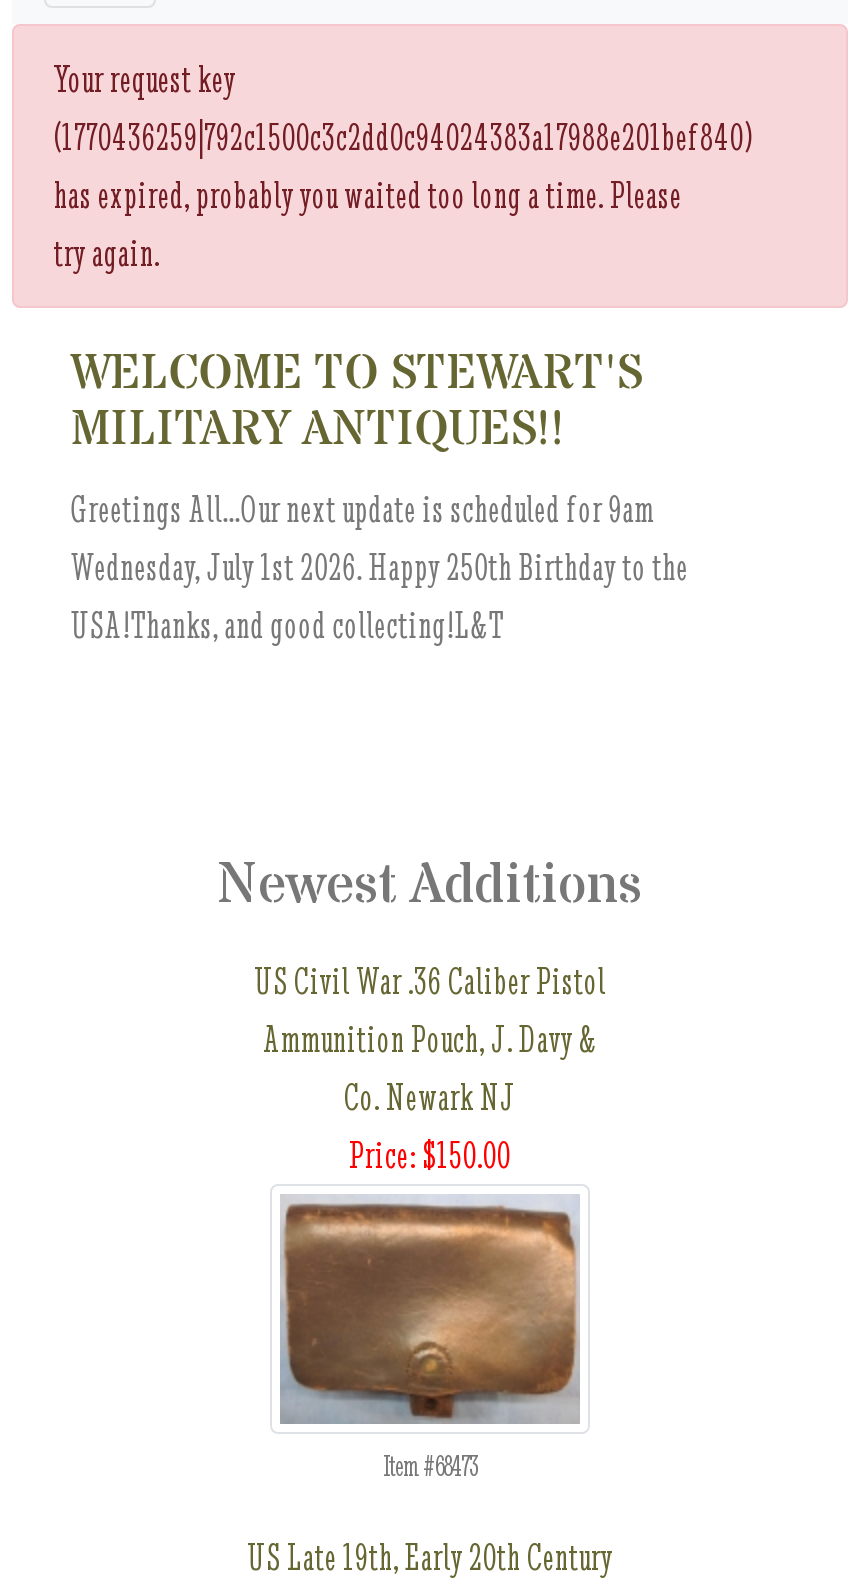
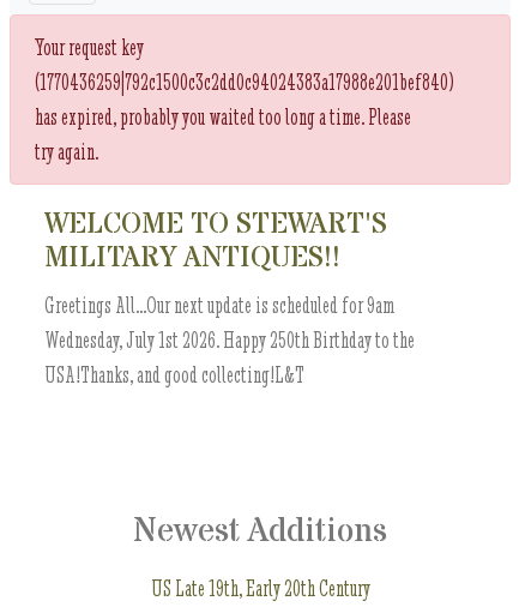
- US Civil War .36 Caliber Pistol
- Ammunition Pouch, J. Davy &
- Co. Newark NJ
- Price: $150.00

- [image]
- Item #68473
